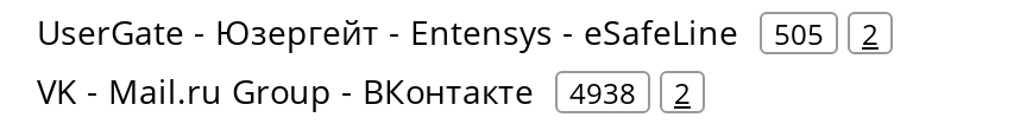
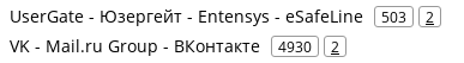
- UserGate - Юзергейт - Entensys - eSafeLine 505 2
+ UserGate - Юзергейт - Entensys - eSafeLine 503 2

- VK - Mail.ru Group - ВКонтакте 4938 2
+ VK - Mail.ru Group - ВКонтакте 4930 2
